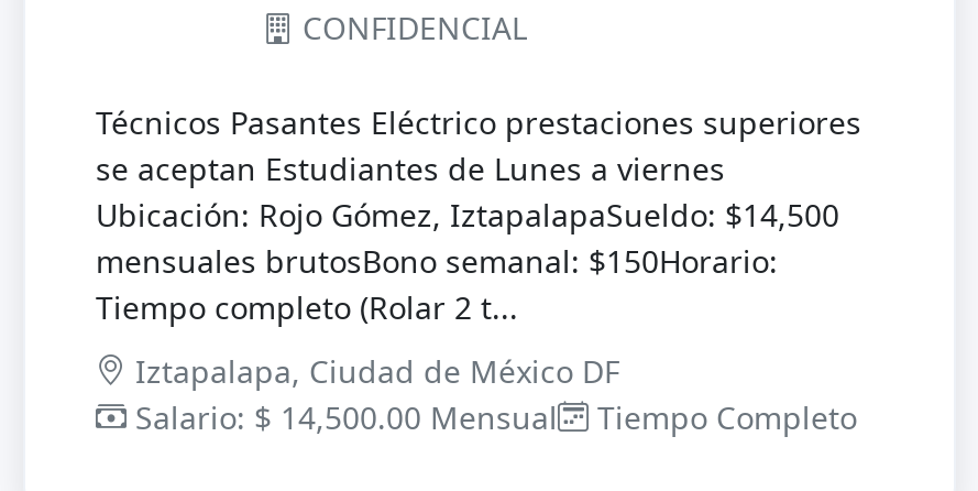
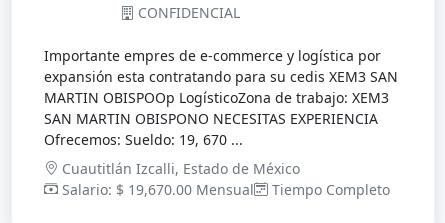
- Técnicos Pasantes Eléctrico prestaciones superiores
- se aceptan Estudiantes de Lunes a viernes
- Ubicación: Rojo Gómez, IztapalapaSueldo: $14,500
- mensuales brutosBono semanal: $150Horario:
- Tiempo completo (Rolar 2 t...
+ Importante empres de e-commerce y logística por
+ expansión esta contratando para su cedis XEM3 SAN
+ MARTIN OBISPOOp LogísticoZona de trabajo: XEM3
+ SAN MARTIN OBISPONO NECESITAS EXPERIENCIA
+ Ofrecemos: Sueldo: 19, 670 ...

- Iztapalapa, Ciudad de México DF
- Salario: $ 14,500.00 Mensual
+ Cuautitlán Izcalli, Estado de México
+ Salario: $ 19,670.00 Mensual
